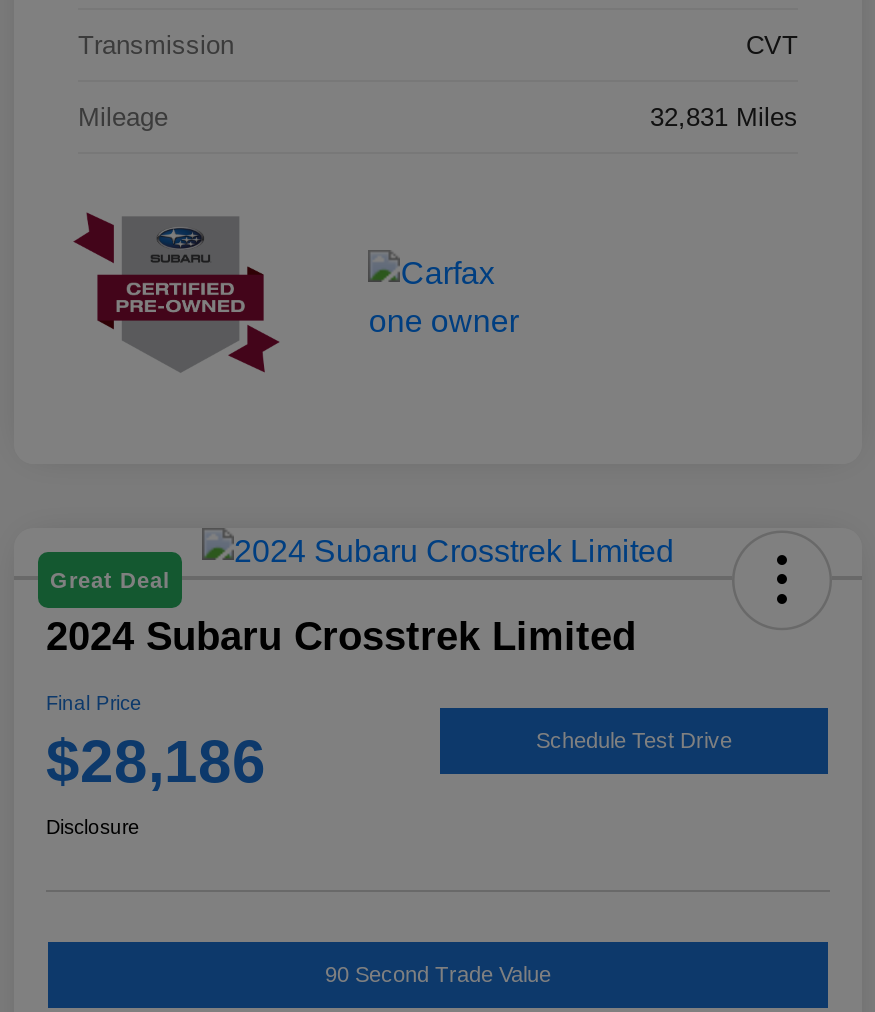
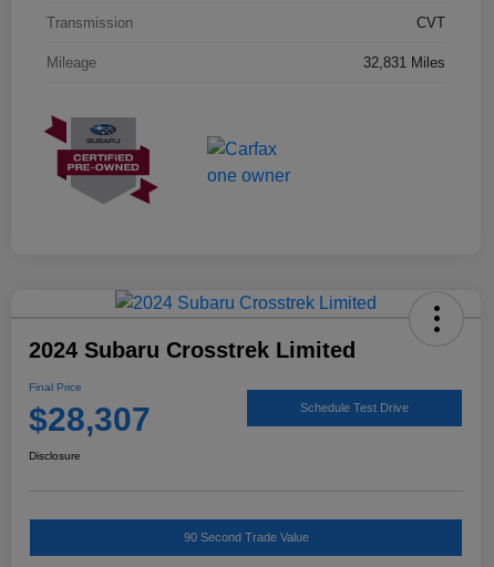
- Great Deal

- $28,186
+ $28,307
